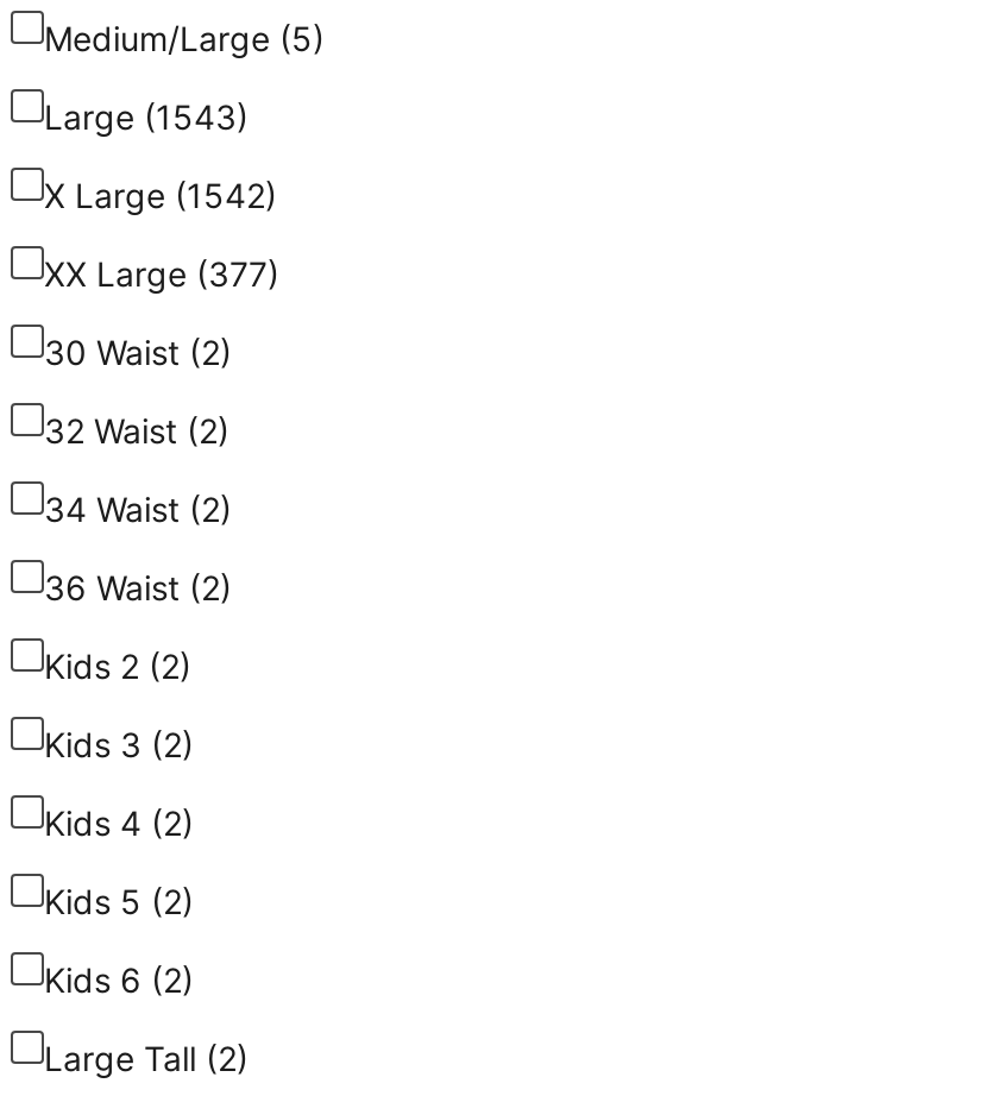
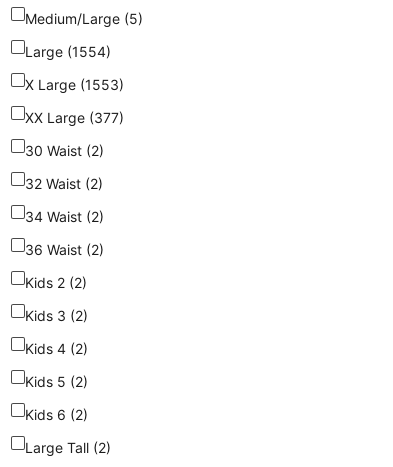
- Large (1543)
+ Large (1554)

- X Large (1542)
+ X Large (1553)
